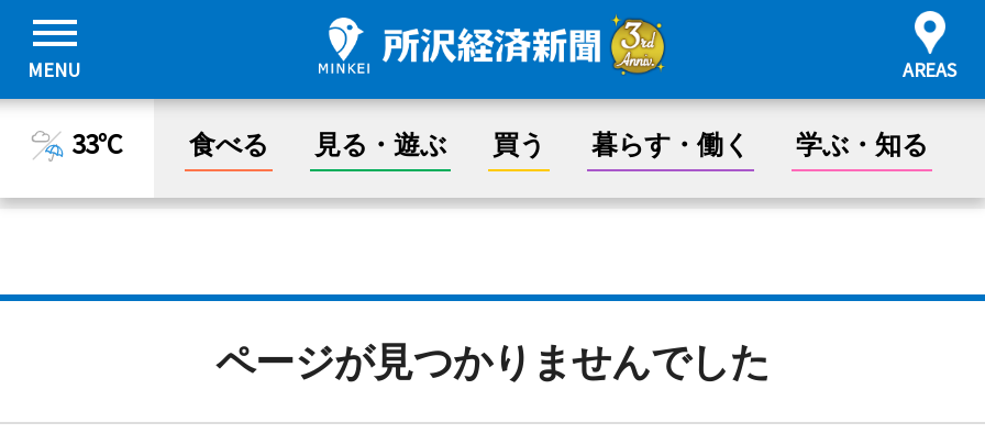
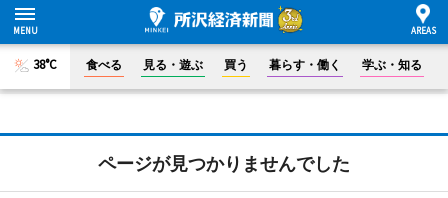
- 33°C 食べる 見る・遊ぶ 買う 暮らす・働く 学ぶ・知る
+ 38°C 食べる 見る・遊ぶ 買う 暮らす・働く 学ぶ・知る
